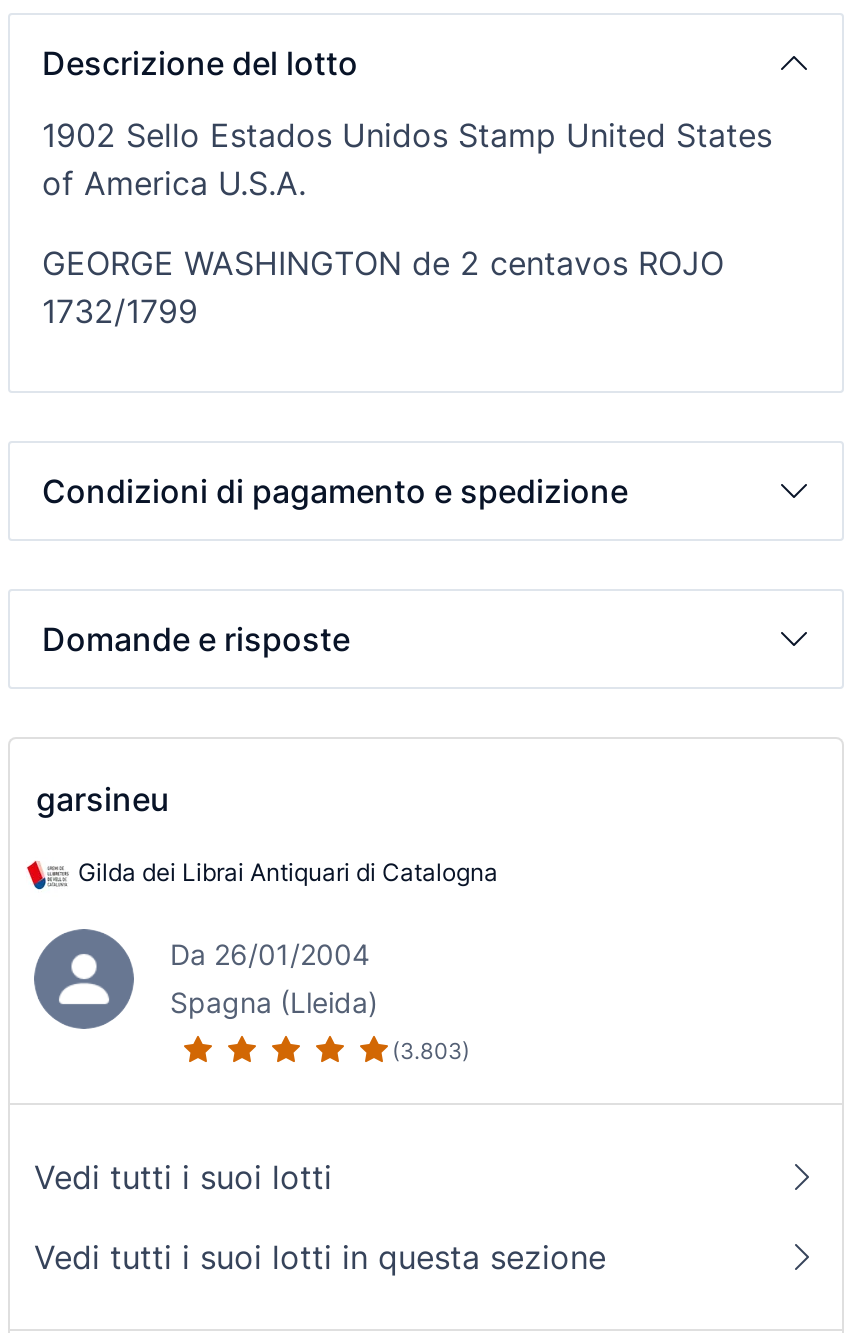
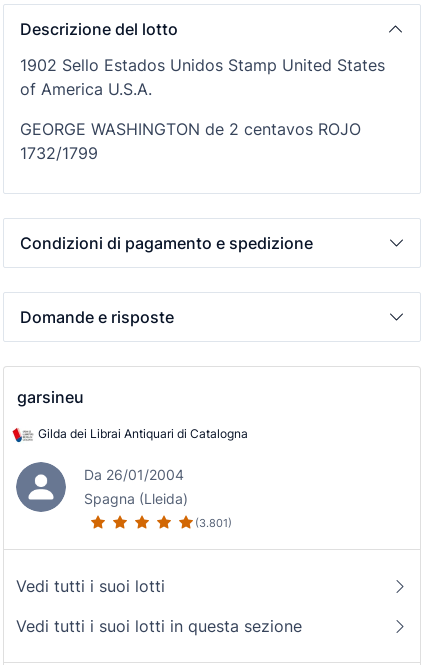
- (3.803)
+ (3.801)
